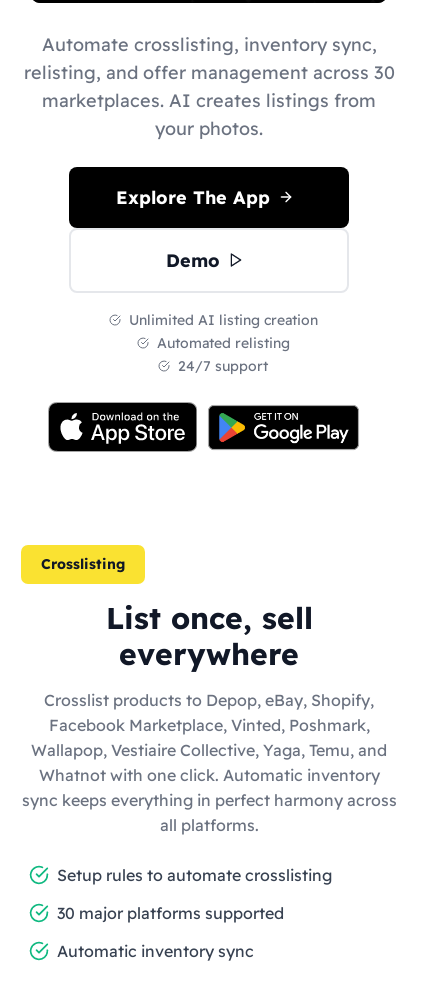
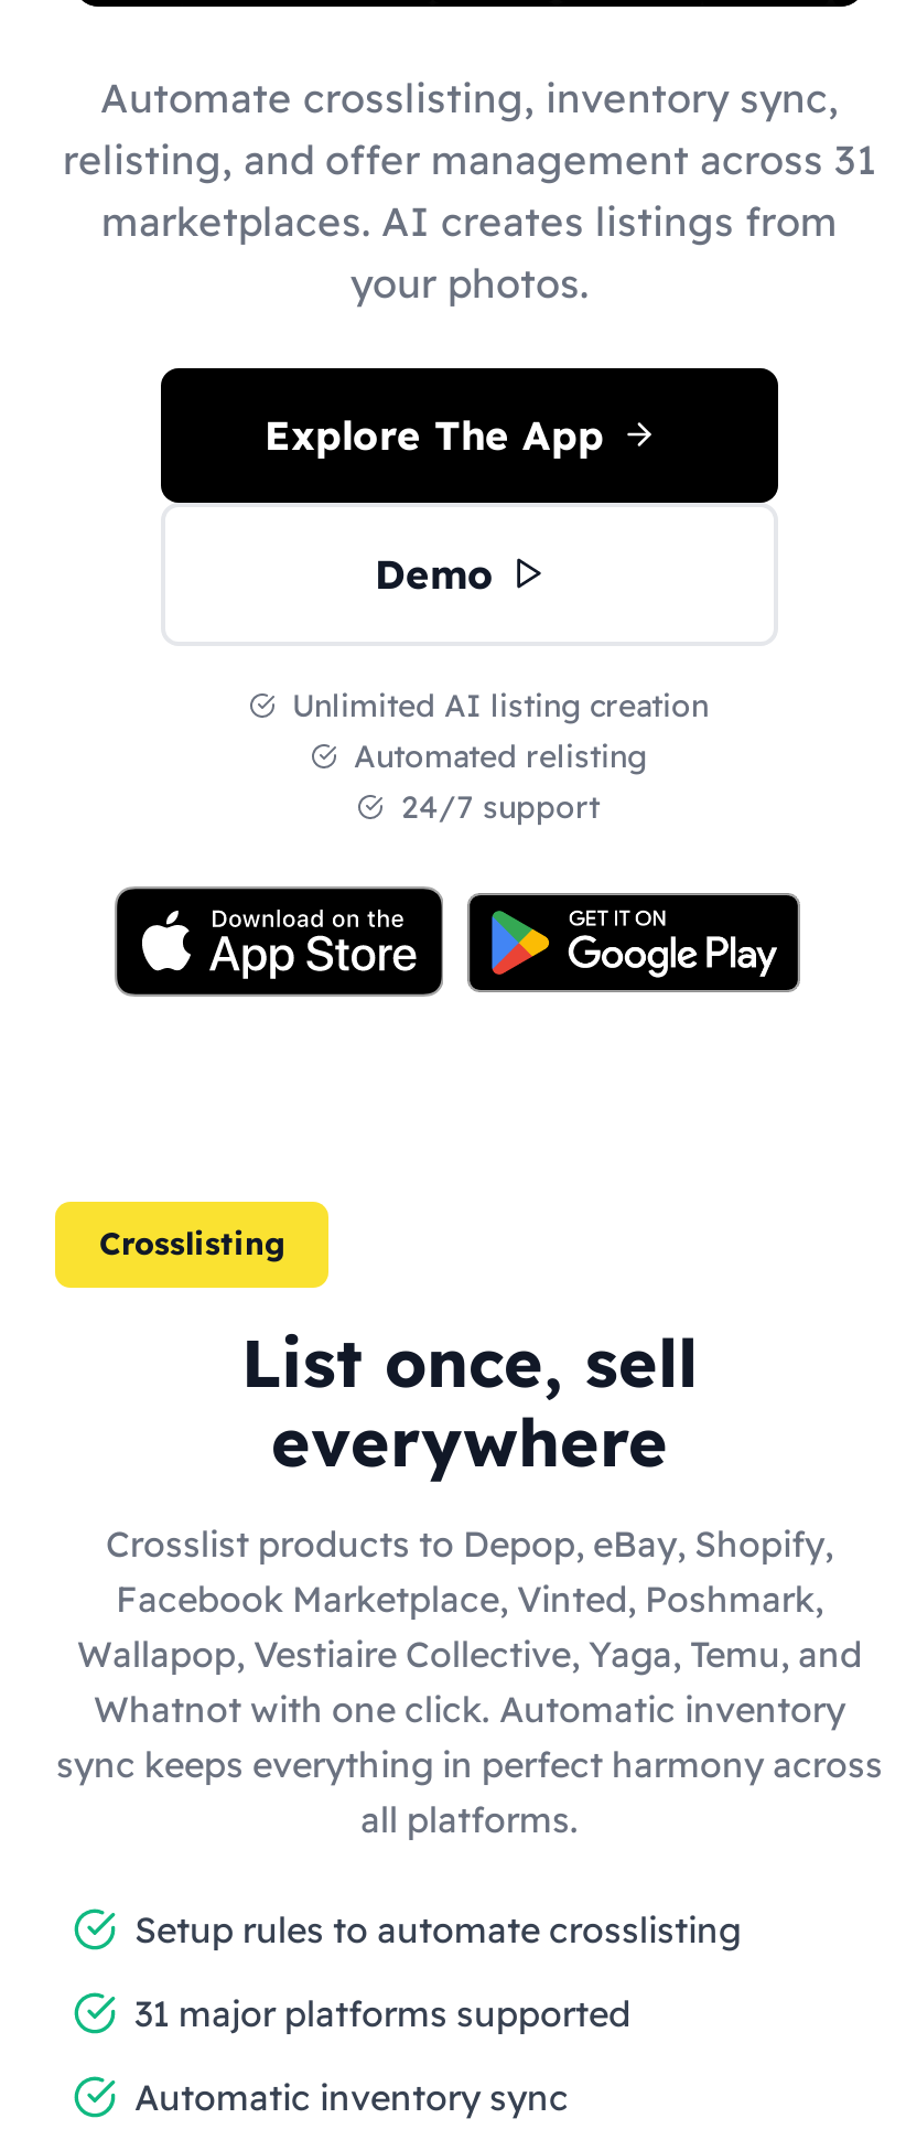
- relisting, and offer management across 30
+ relisting, and offer management across 31

- 30 major platforms supported
+ 31 major platforms supported
